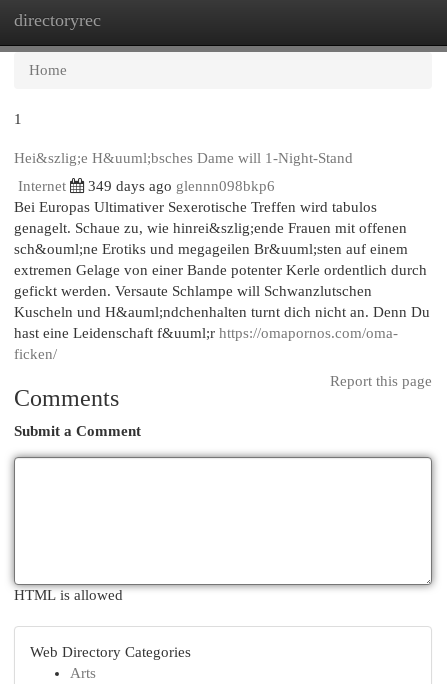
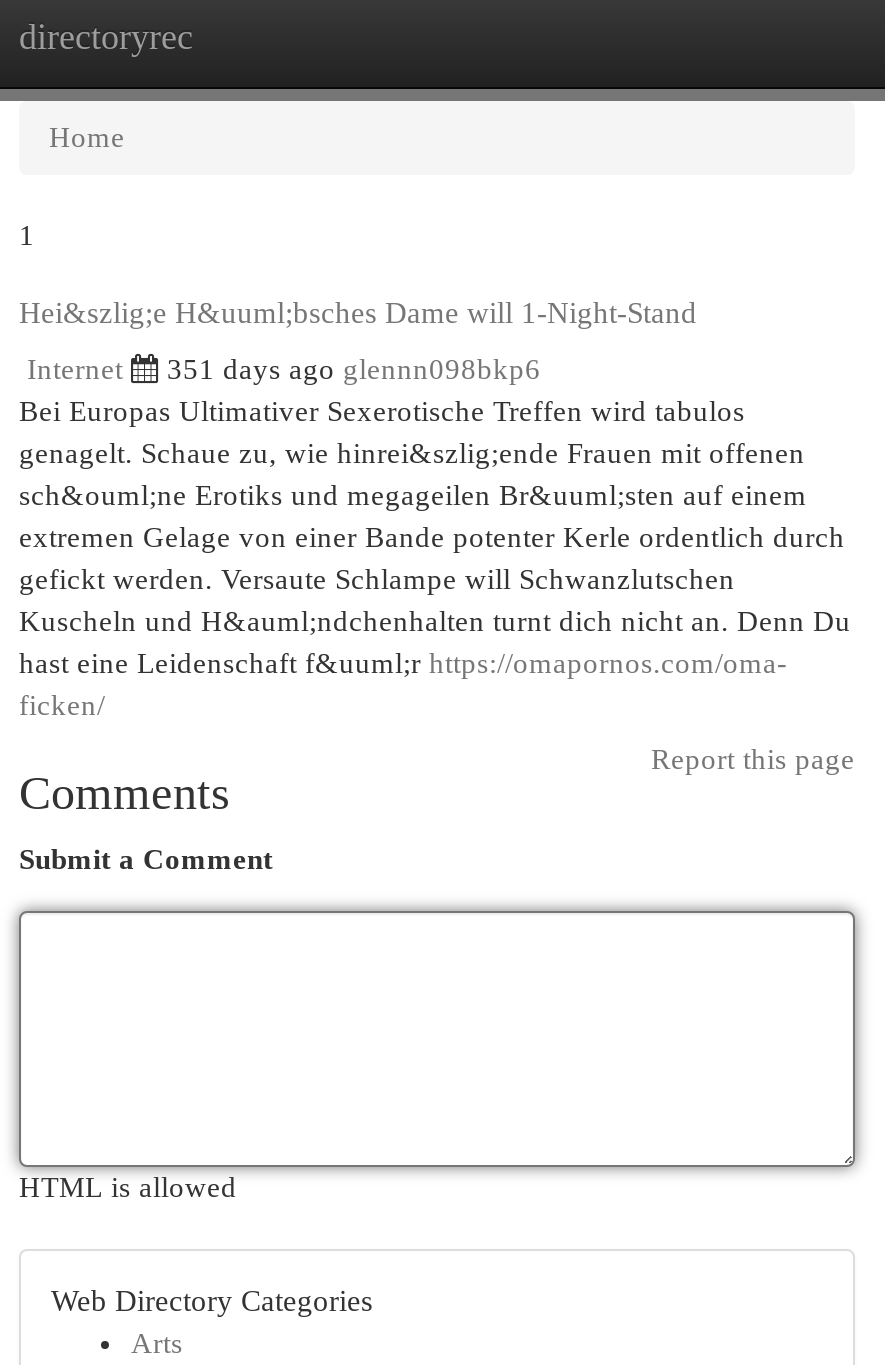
- 349 days ago glennn098bkp6
+ 351 days ago glennn098bkp6
